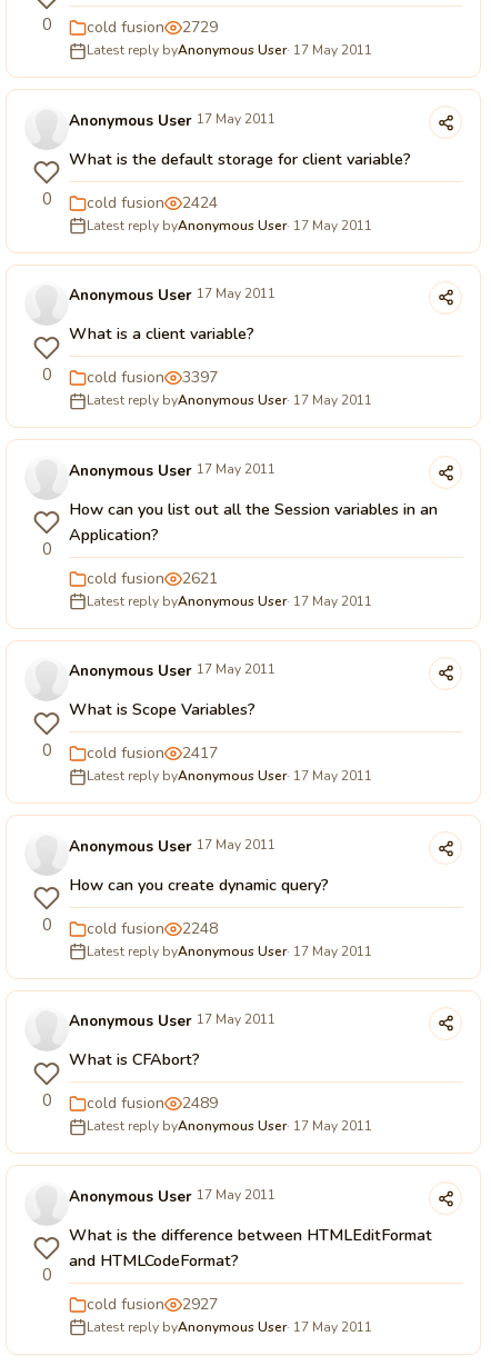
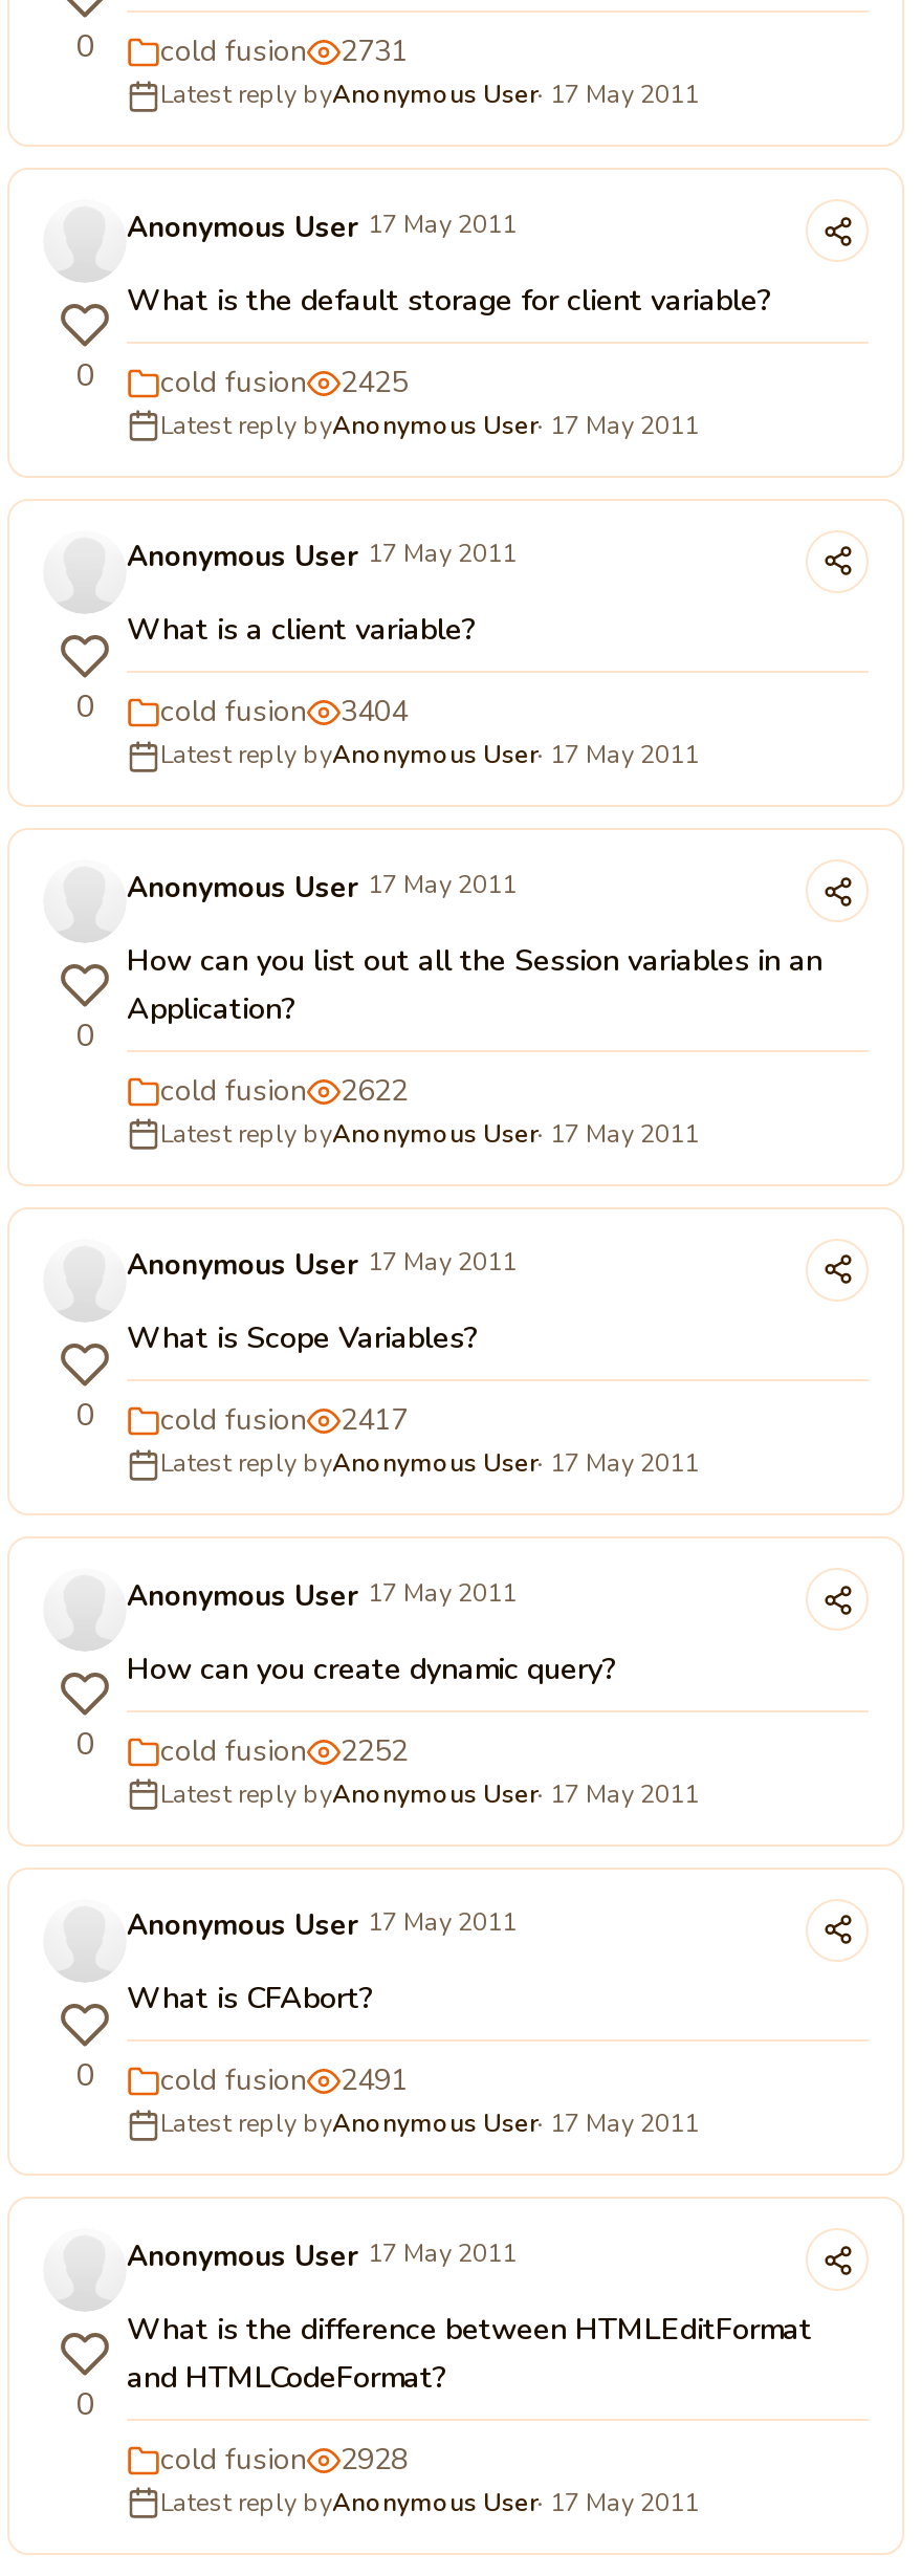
- 0 cold fusion 2729
+ 0 cold fusion 2731

- 0 cold fusion 2424
+ 0 cold fusion 2425

- 0 cold fusion 3397
+ 0 cold fusion 3404

- cold fusion 2621
+ cold fusion 2622

- 0 cold fusion 2248
+ 0 cold fusion 2252

- 0 cold fusion 2489
+ 0 cold fusion 2491

- cold fusion 2927
+ cold fusion 2928
